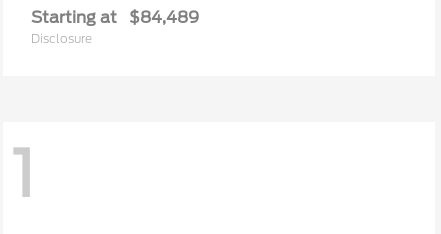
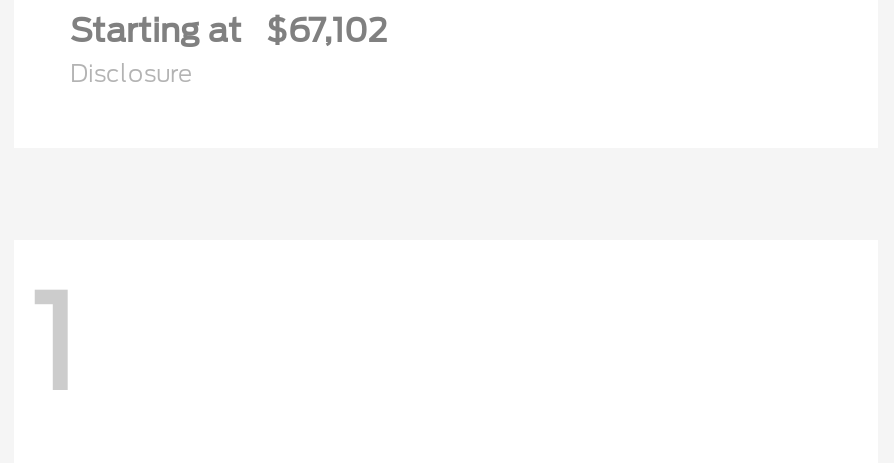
- Starting at $84,489
+ Starting at $67,102
